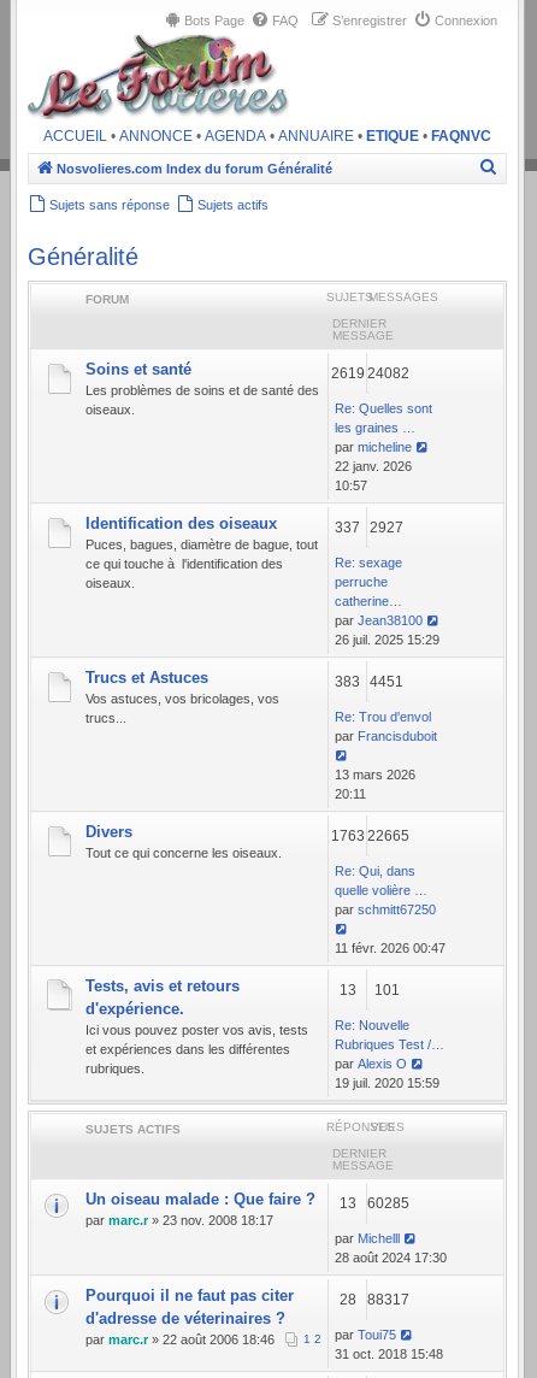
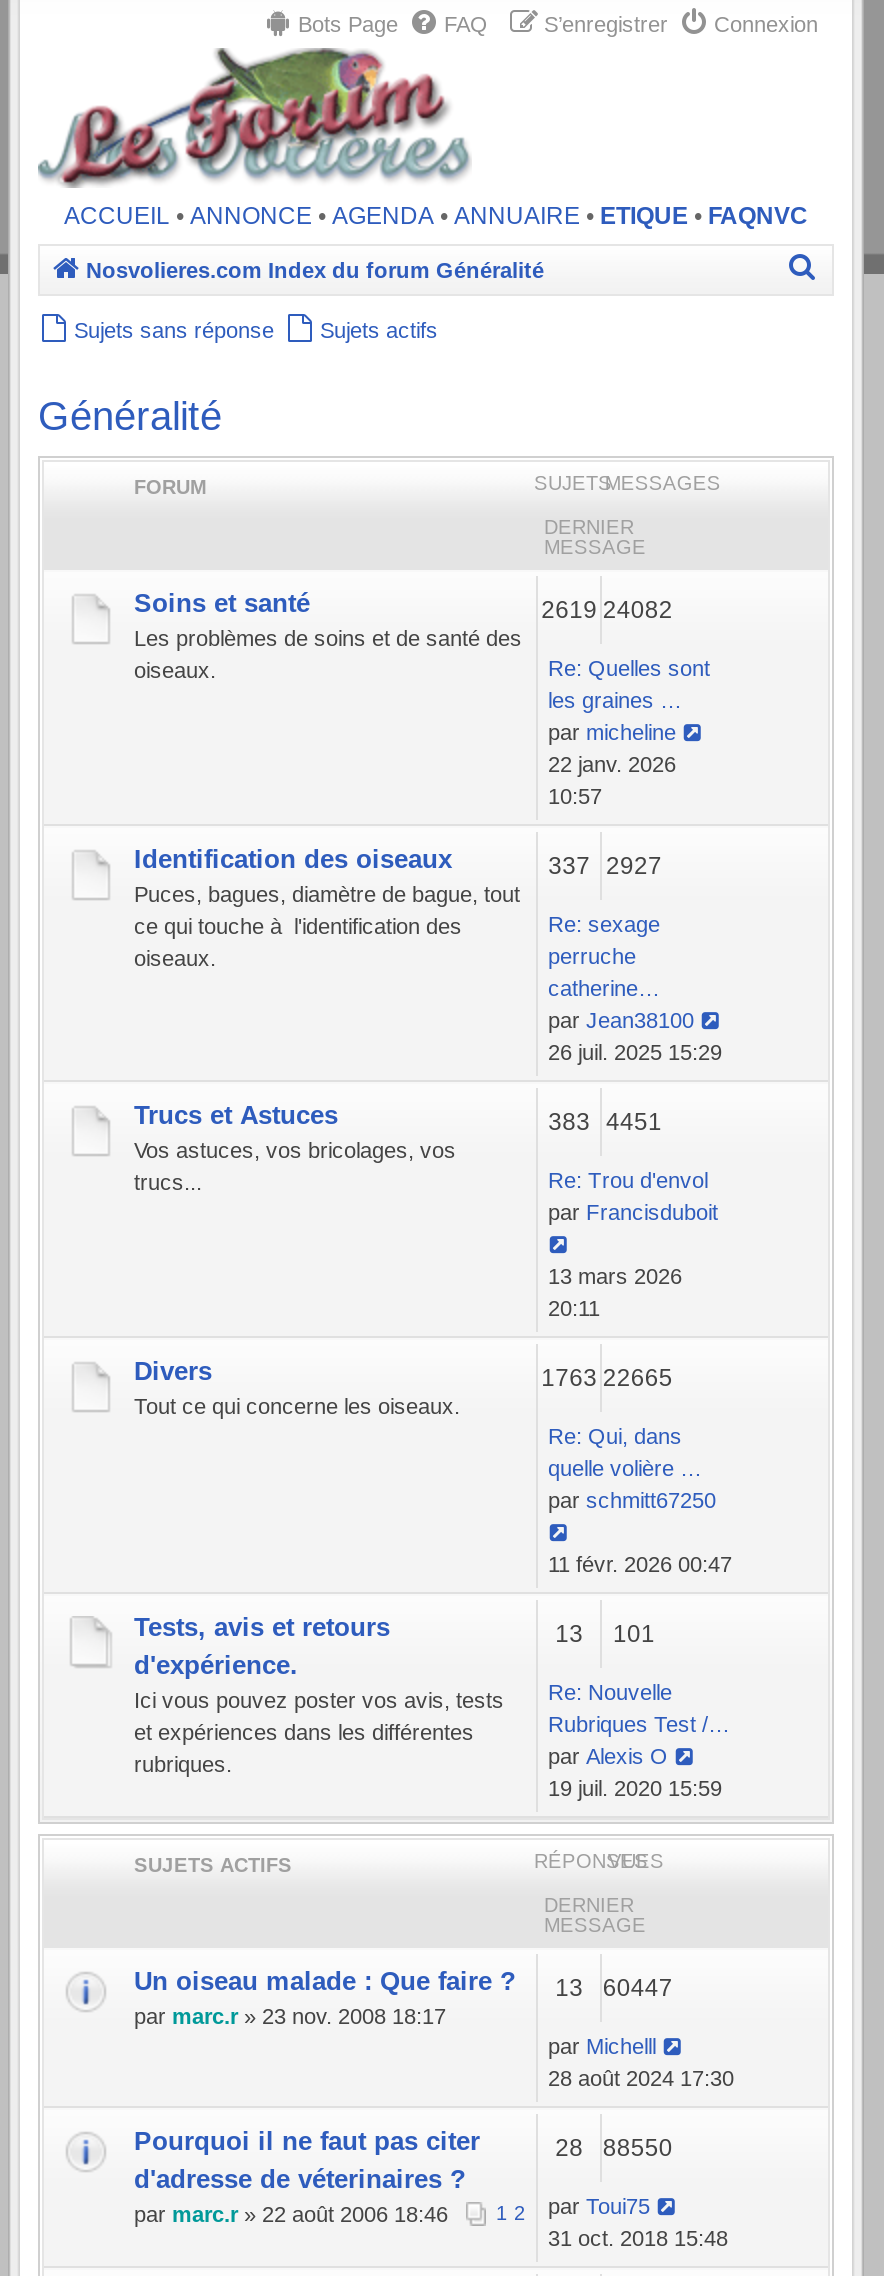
- Un oiseau malade : Que faire ? 13 60285
+ Un oiseau malade : Que faire ? 13 60447

- 28 88317
+ 28 88550
